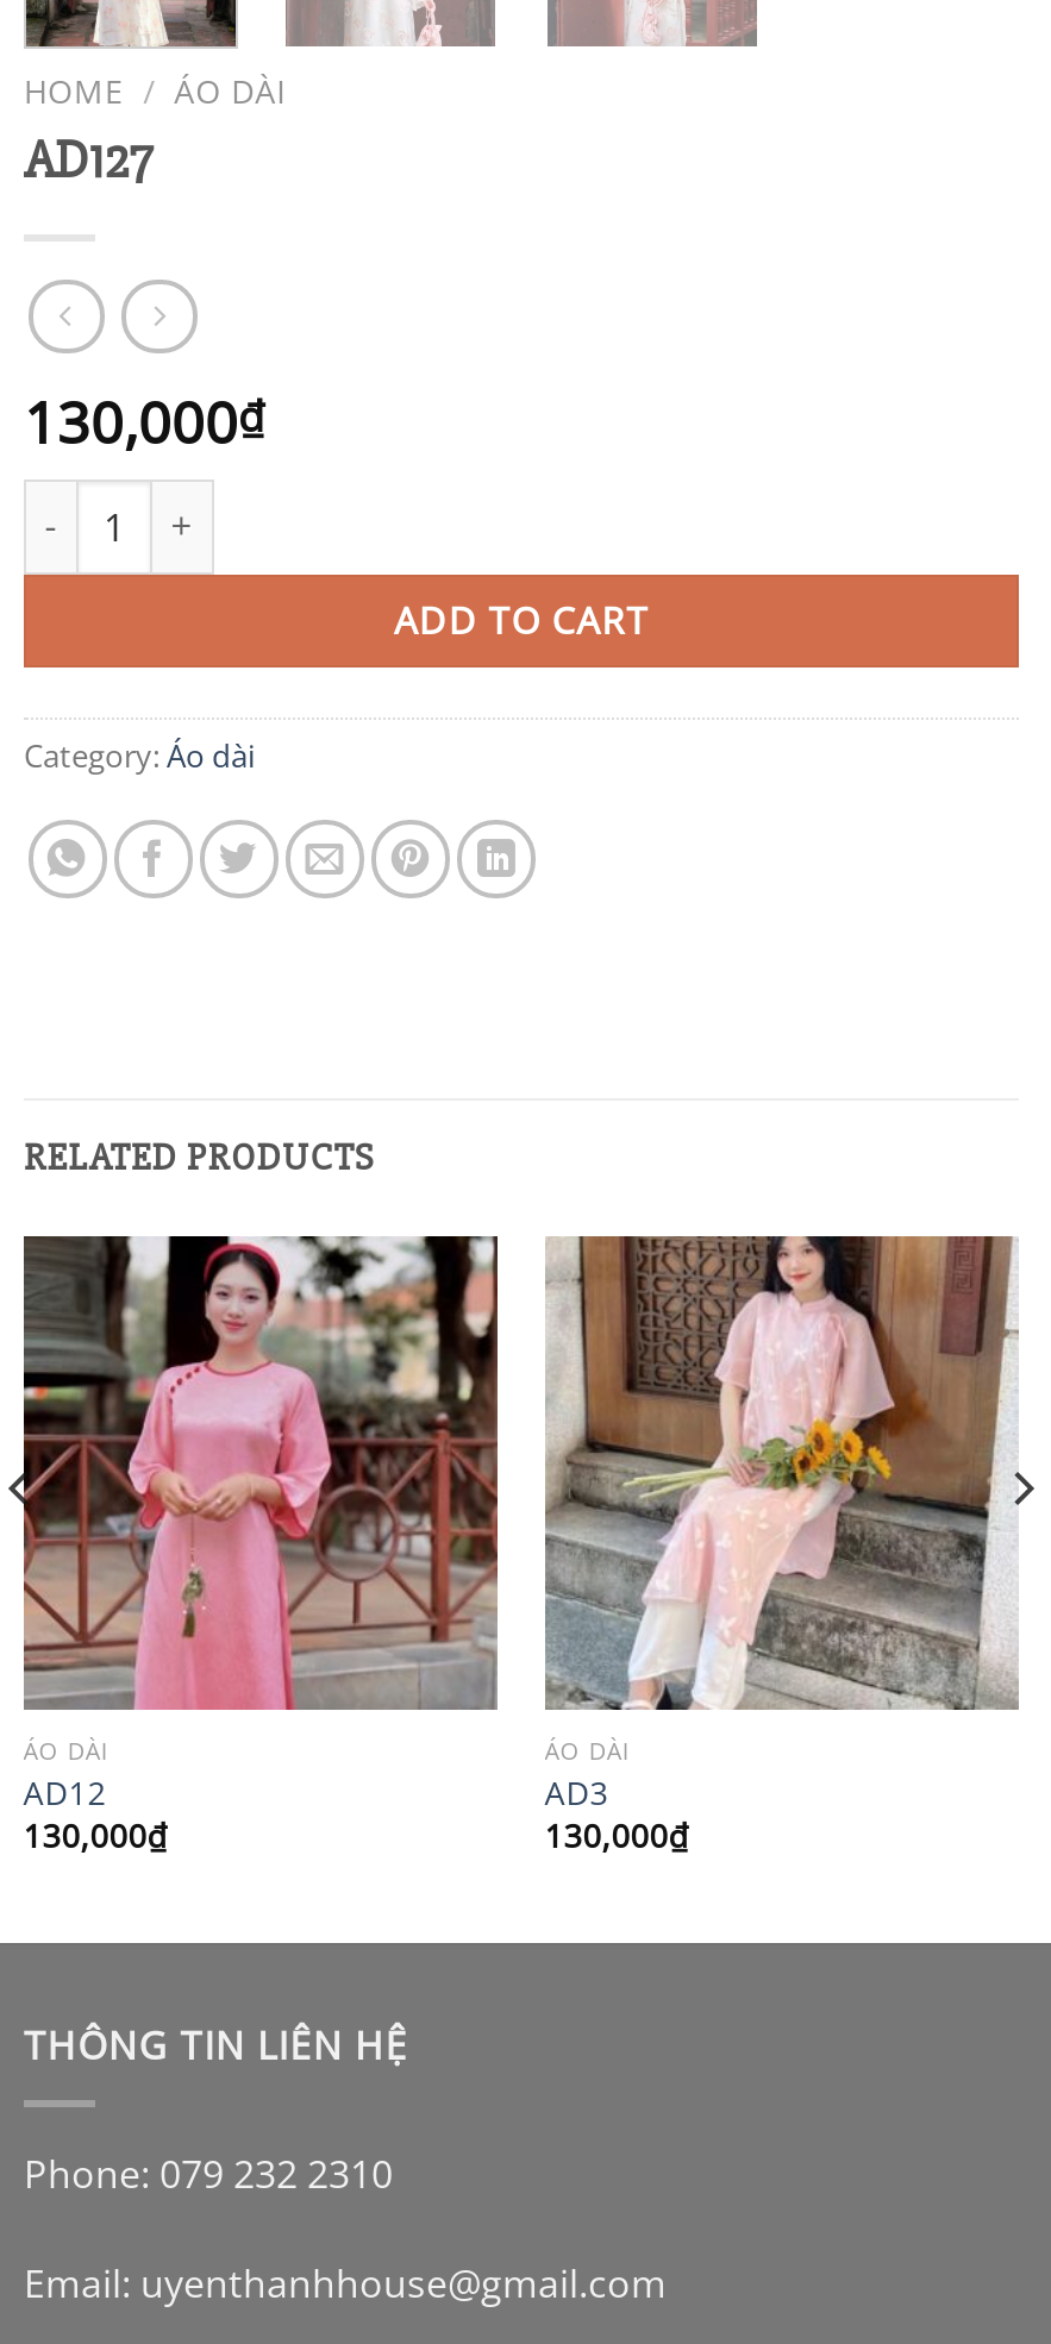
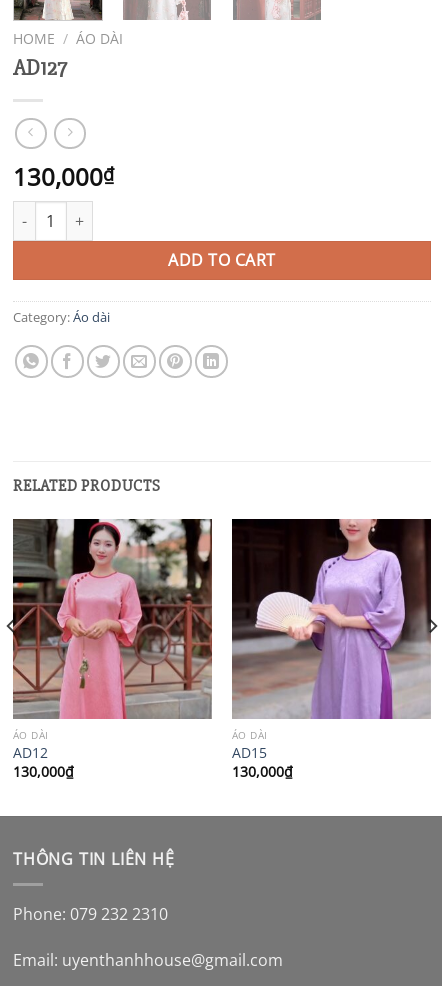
- [image]
- AD3
+ [image]
+ AD15
